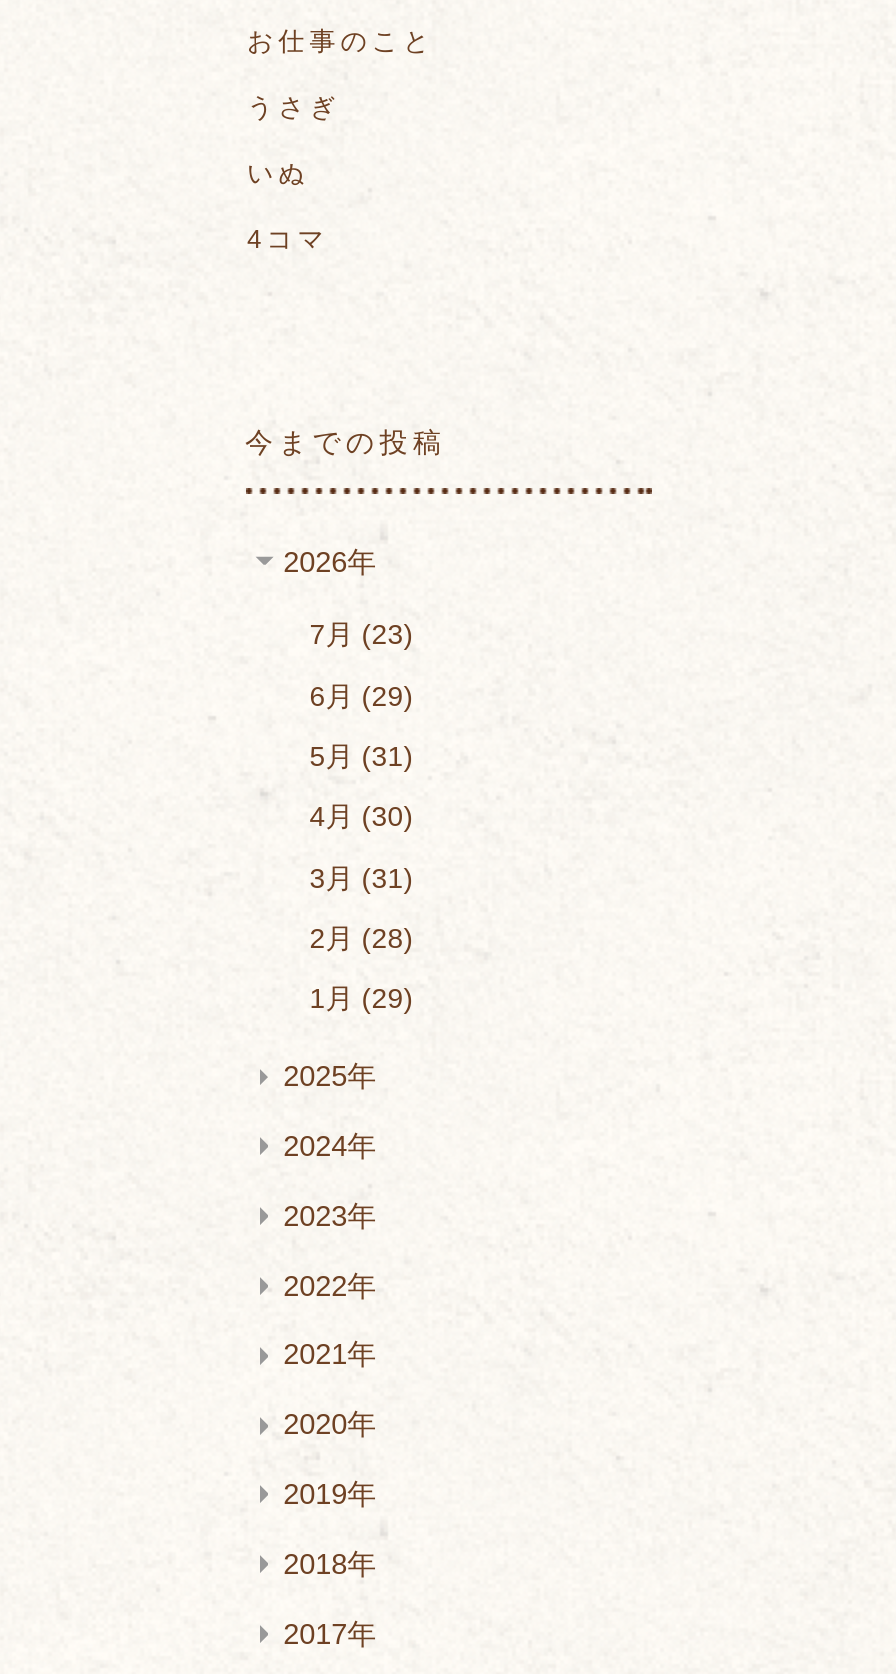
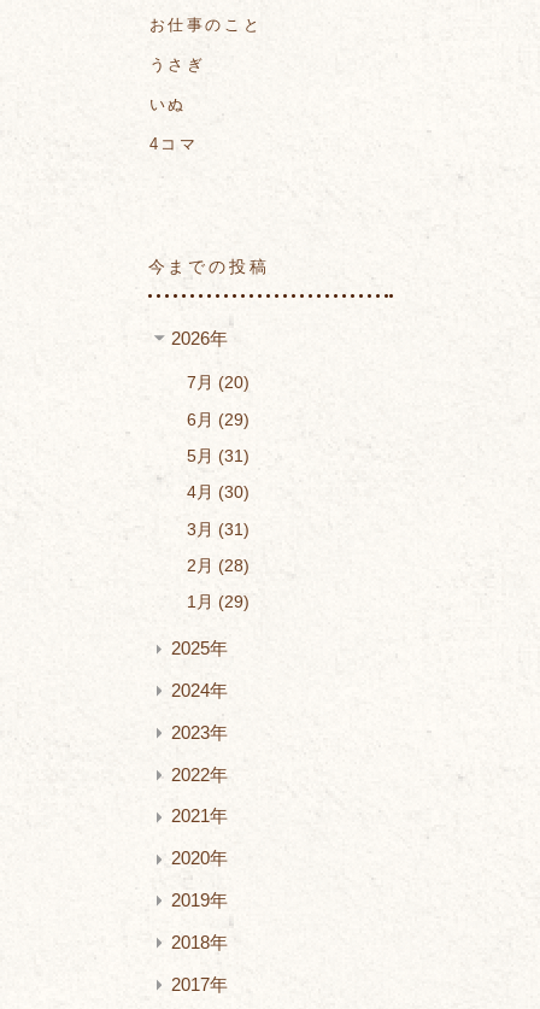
- 7月 23
+ 7月 20
